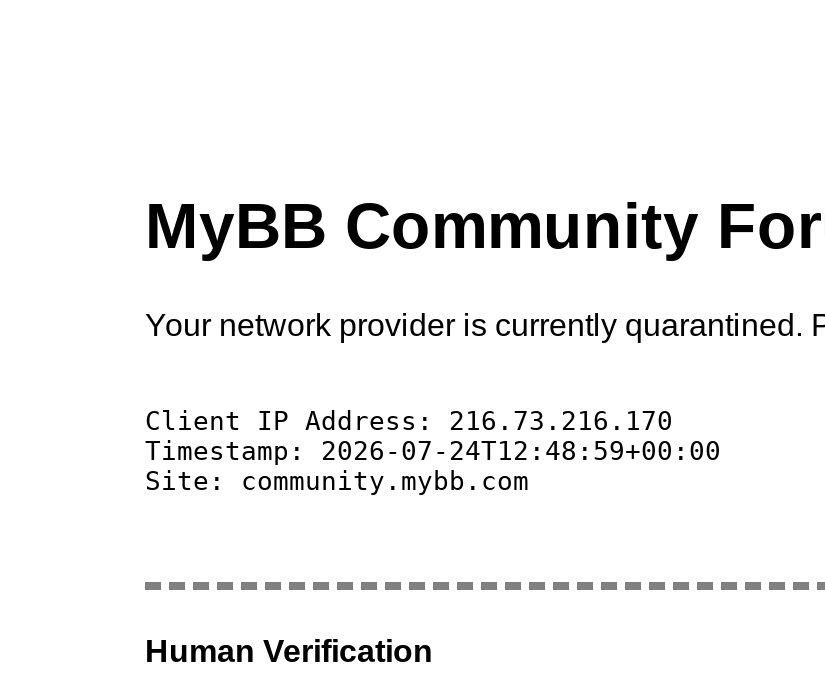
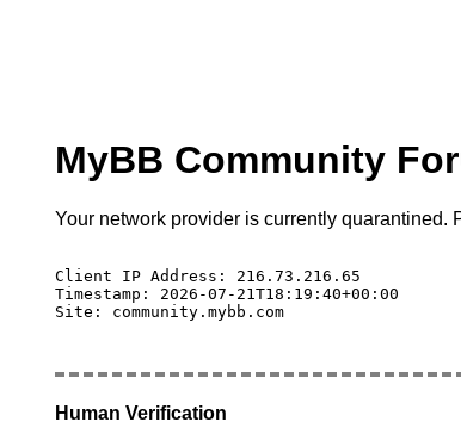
- Client IP Address: 216.73.216.170
+ Client IP Address: 216.73.216.65

- Timestamp: 2026-07-24T12:48:59+00:00
+ Timestamp: 2026-07-21T18:19:40+00:00
